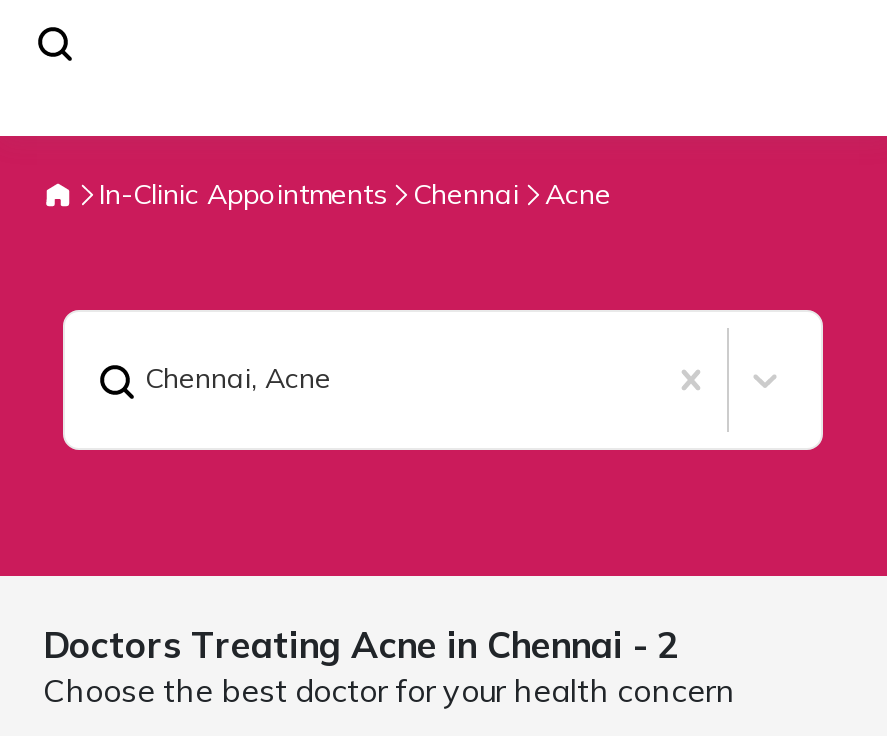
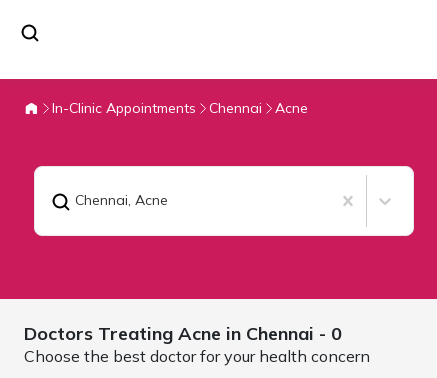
- Doctors Treating Acne in Chennai - 2
+ Doctors Treating Acne in Chennai - 0
